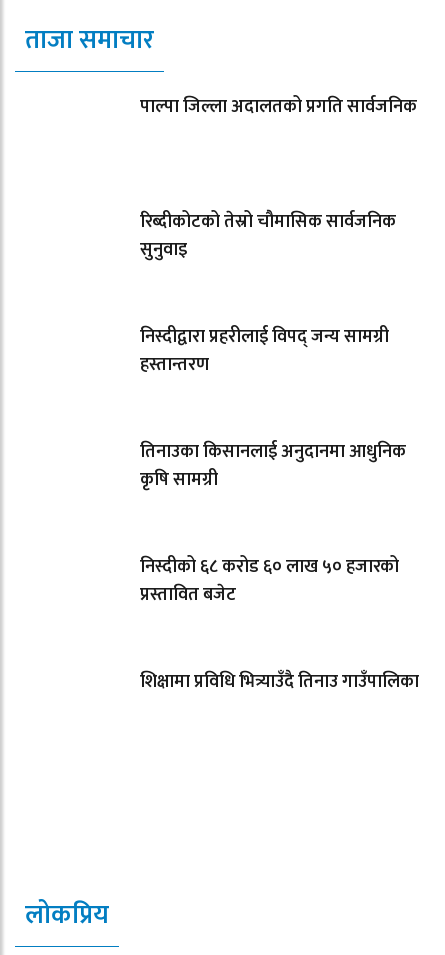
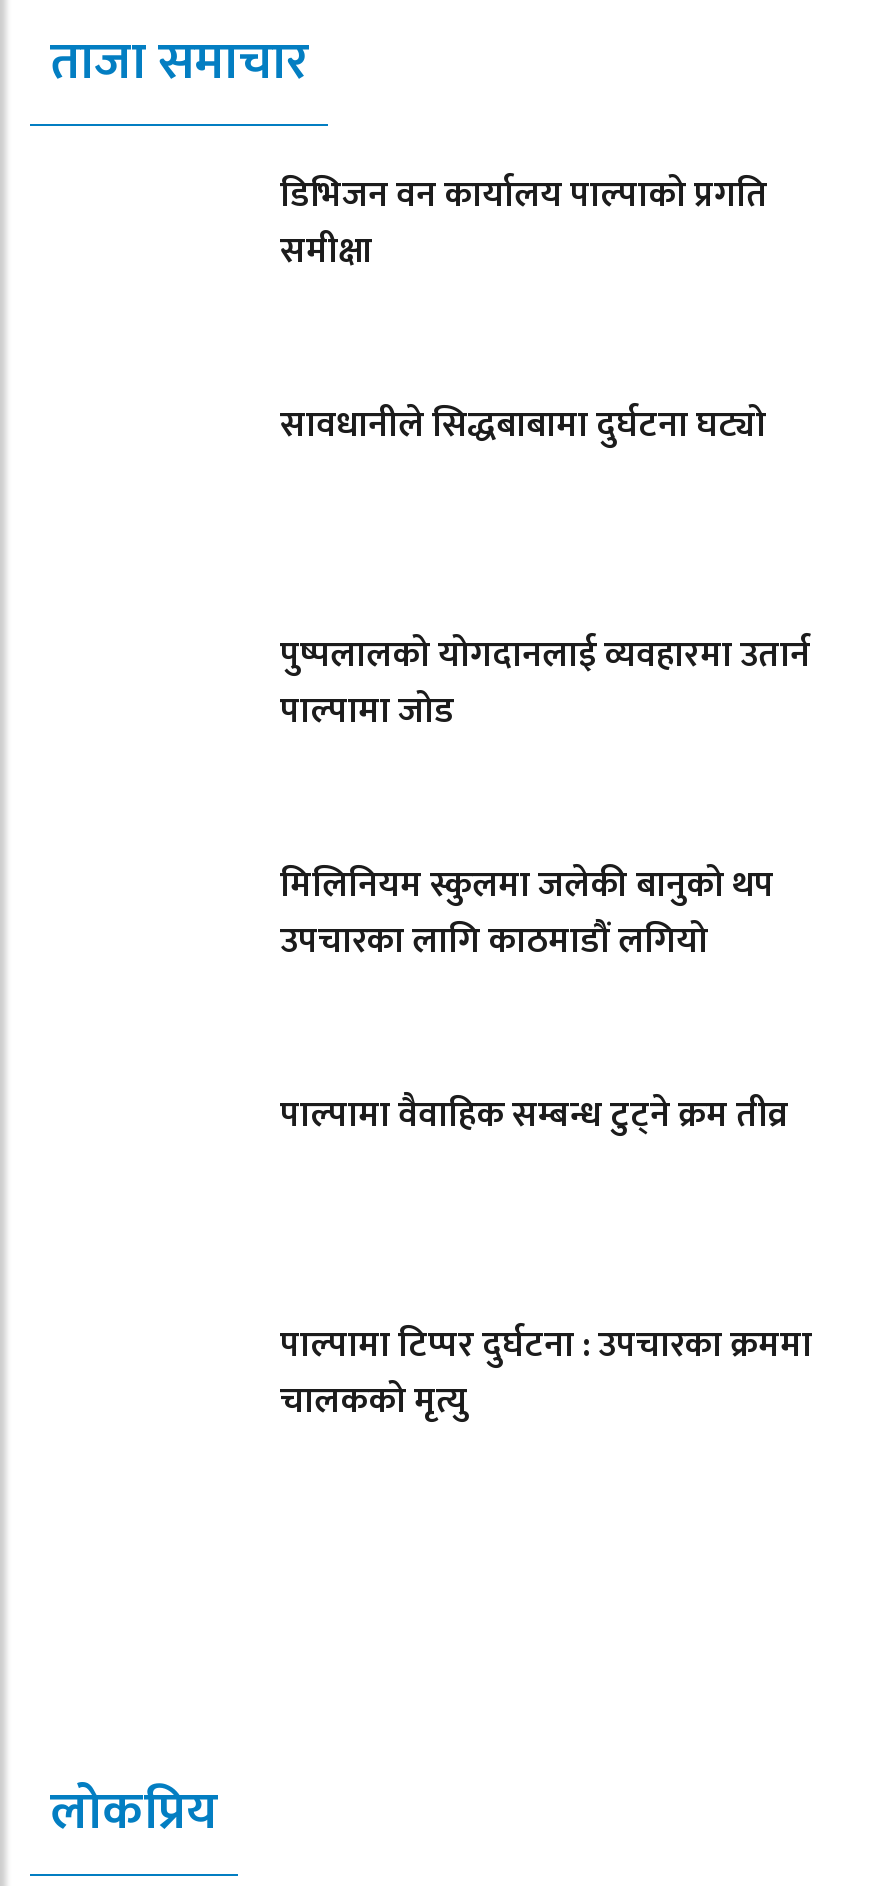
- पाल्पा जिल्ला अदालतको प्रगति सार्वजनिक
+ डिभिजन वन कार्यालय पाल्पाको प्रगति
+ समीक्षा

- रिब्दीकोटको तेस्रो चौमासिक सार्वजनिक
- सुनुवाइ
+ सावधानीले सिद्धबाबामा दुर्घटना घट्यो

- निस्दीद्वारा प्रहरीलाई विपद् जन्य सामग्री
- हस्तान्तरण
+ पुष्पलालको योगदानलाई व्यवहारमा उतार्न
+ पाल्पामा जोड

- तिनाउका किसानलाई अनुदानमा आधुनिक
- कृषि सामग्री
+ मिलिनियम स्कुलमा जलेकी बानुको थप
+ उपचारका लागि काठमाडौं लगियो

- निस्दीको ६८ करोड ६० लाख ५० हजारको
- प्रस्तावित बजेट
+ पाल्पामा वैवाहिक सम्बन्ध टुट्ने क्रम तीव्र

- शिक्षामा प्रविधि भित्र्याउँदै तिनाउ गाउँपालिका
+ पाल्पामा टिप्पर दुर्घटना : उपचारका क्रममा
+ चालकको मृत्यु
